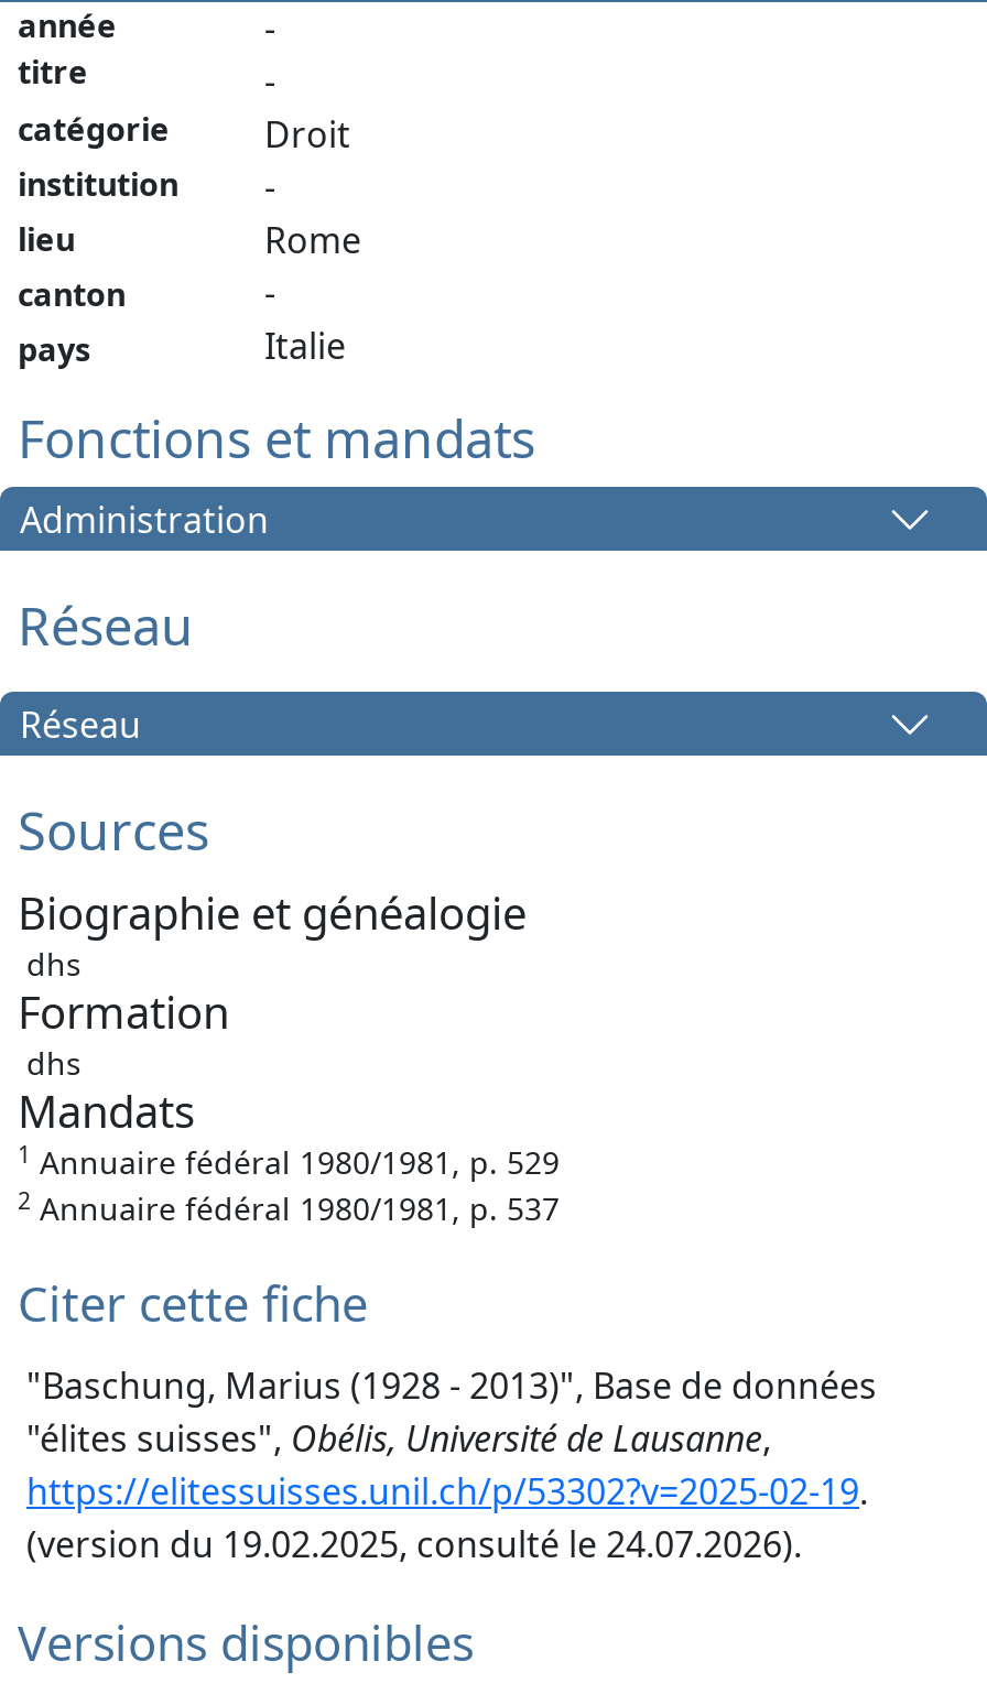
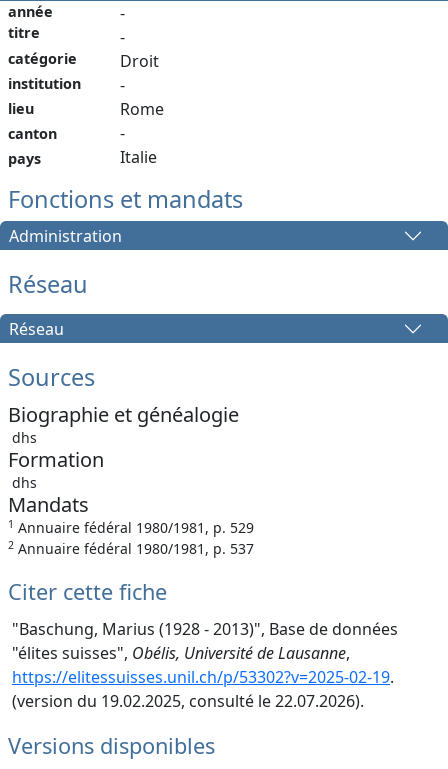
- (version du 19.02.2025, consulté le 24.07.2026).
+ (version du 19.02.2025, consulté le 22.07.2026).
